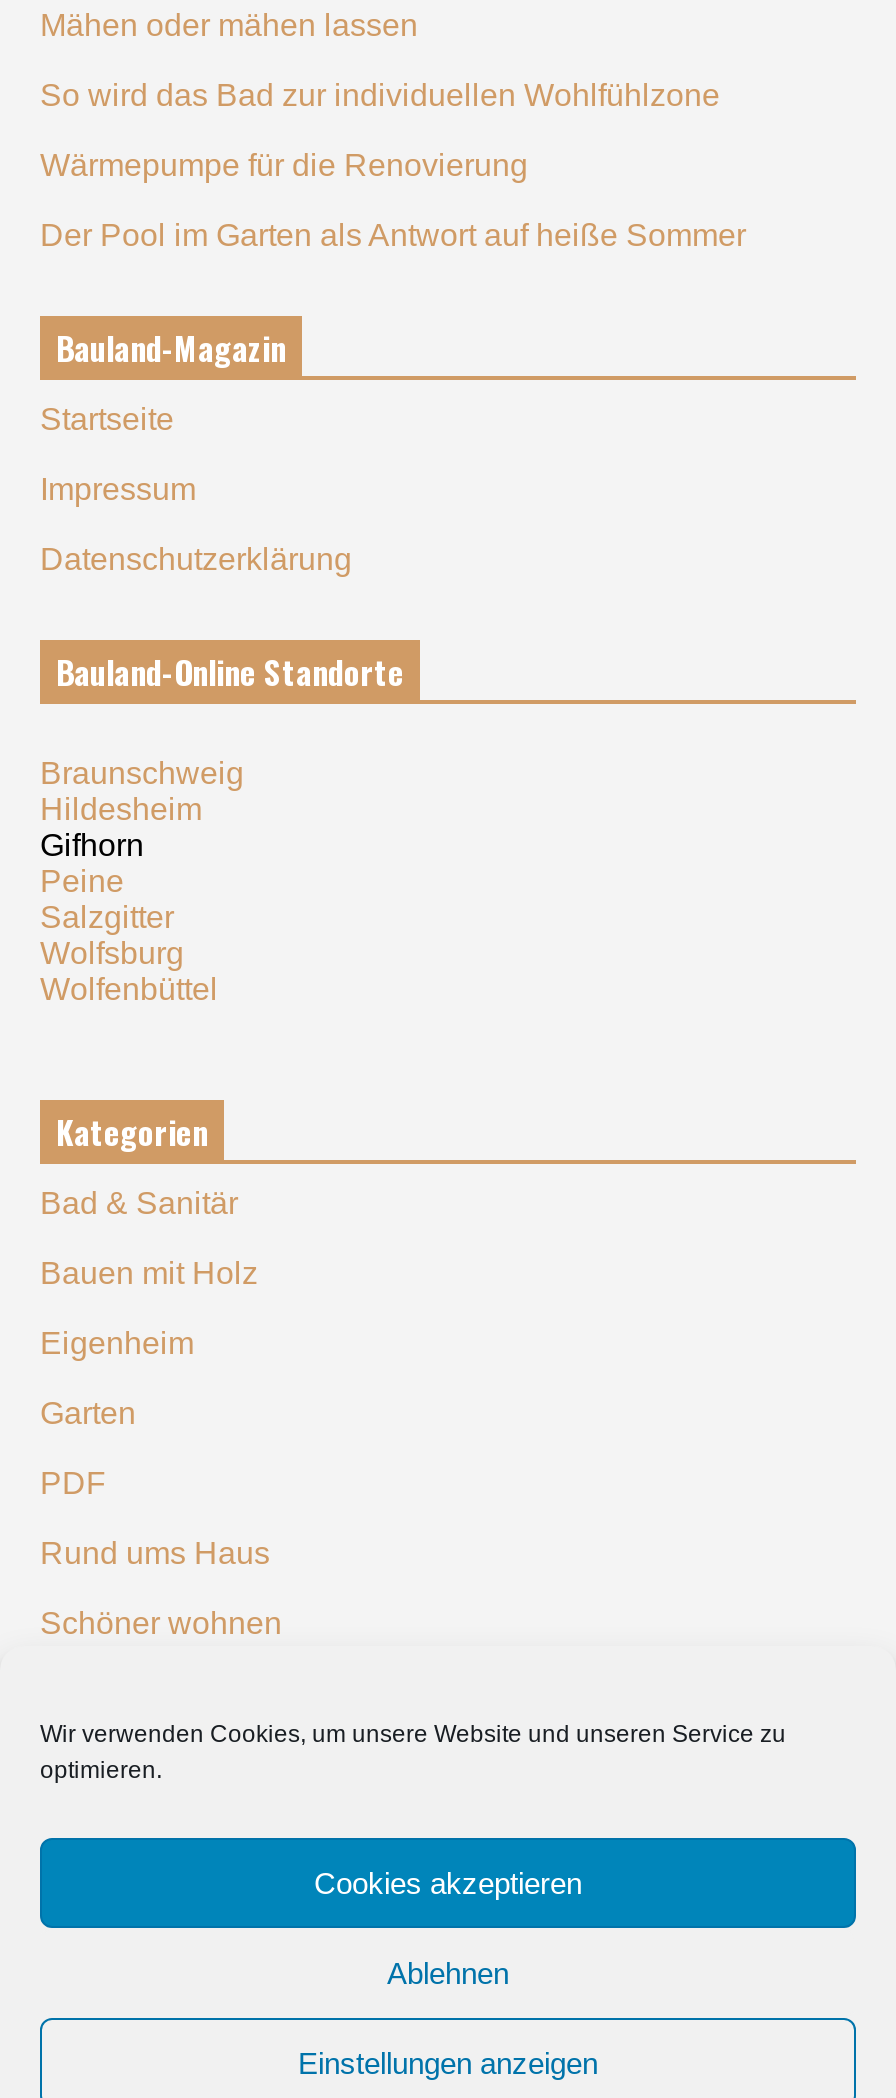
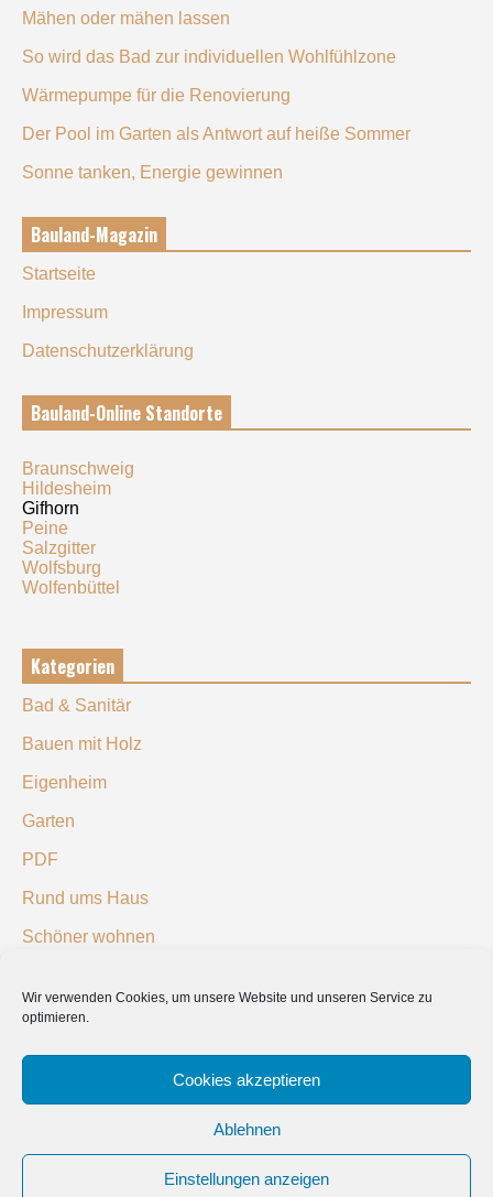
+ Sonne tanken, Energie gewinnen
